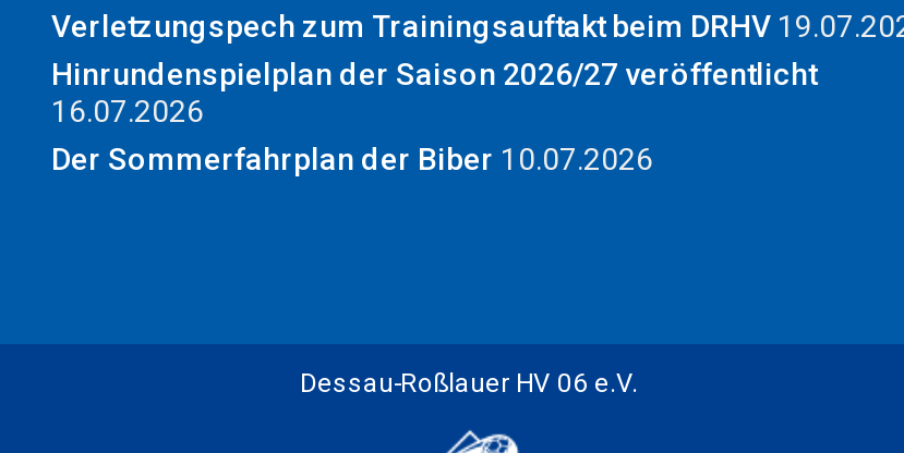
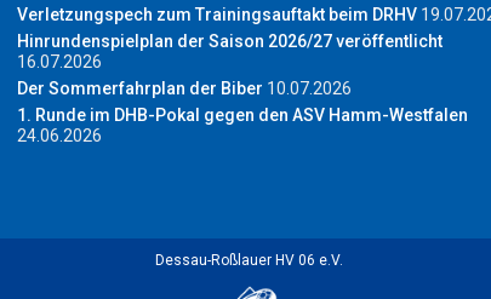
+ 1. Runde im DHB-Pokal gegen den ASV Hamm-Westfalen
+ 24.06.2026
